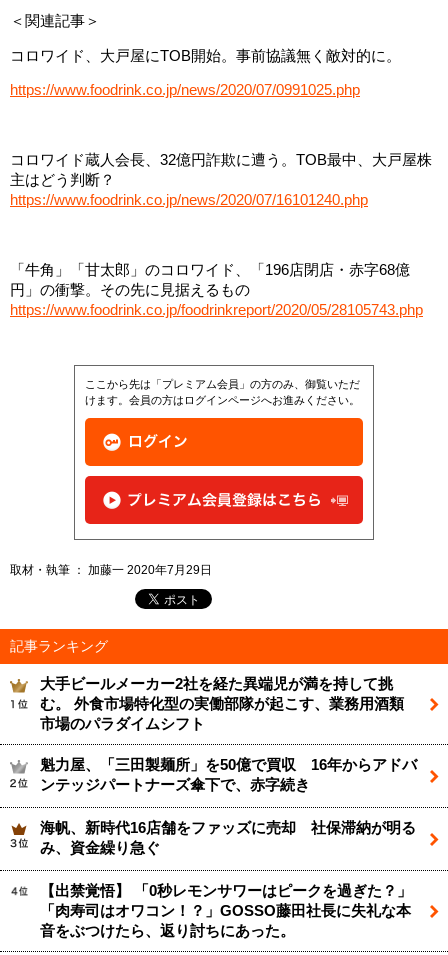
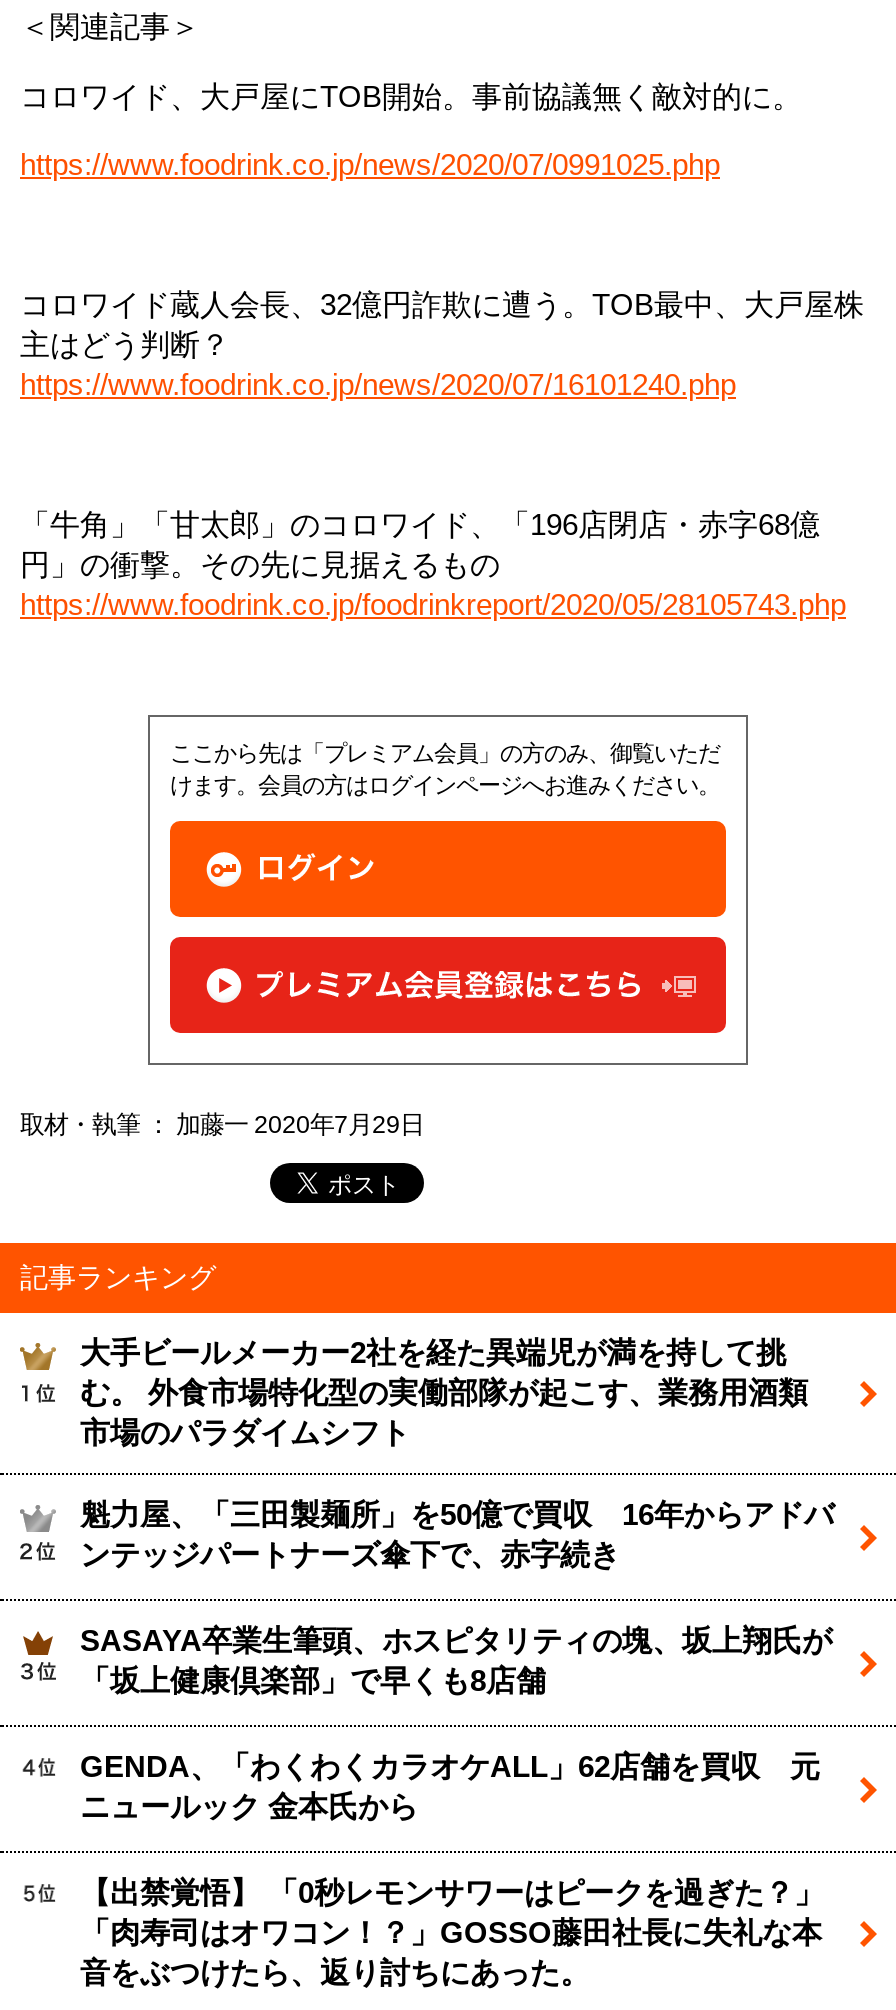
- 海帆、新時代16店舗をファッズに売却 社保滞納が明る
- み、資金繰り急ぐ
+ SASAYA卒業生筆頭、ホスピタリティの塊、坂上翔氏が
+ 「坂上健康倶楽部」で早くも8店舗
+ GENDA、「わくわくカラオケALL」62店舗を買収 元
+ ニュールック 金本氏から
